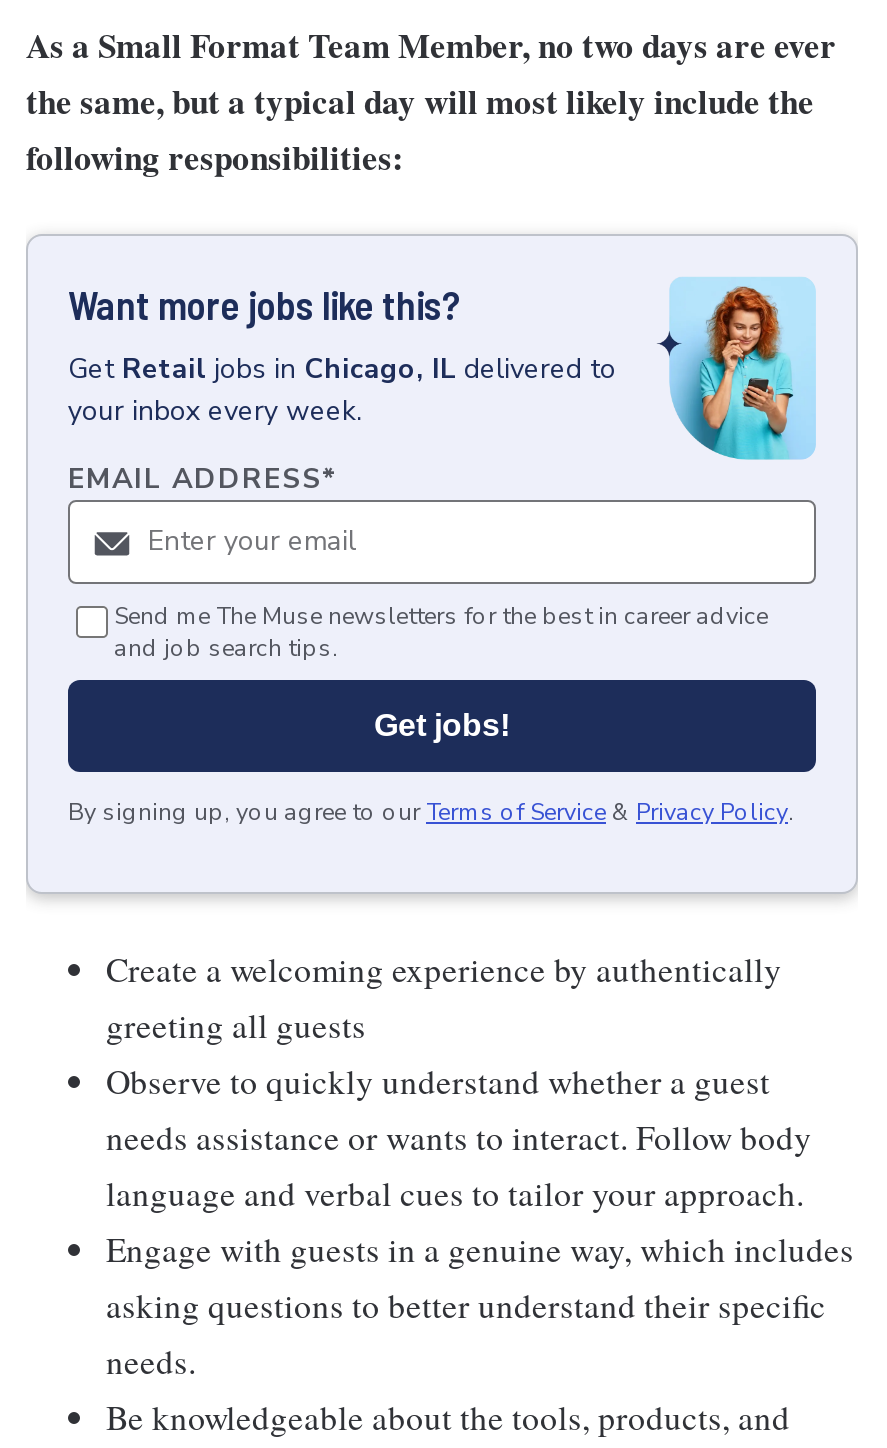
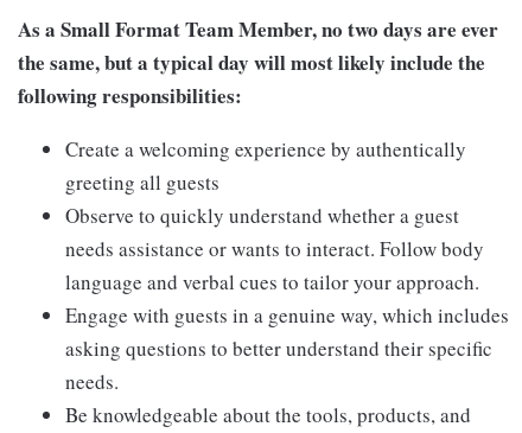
- [image]
- Want more jobs like this?
- Get Retail jobs in Chicago, IL delivered to
- your inbox every week.
- EMAIL ADDRESS*

- Send me The Muse newsletters for the best in career advice
- and job search tips.
- Get jobs!
- By signing up, you agree to our Terms of Service & Privacy Policy.
